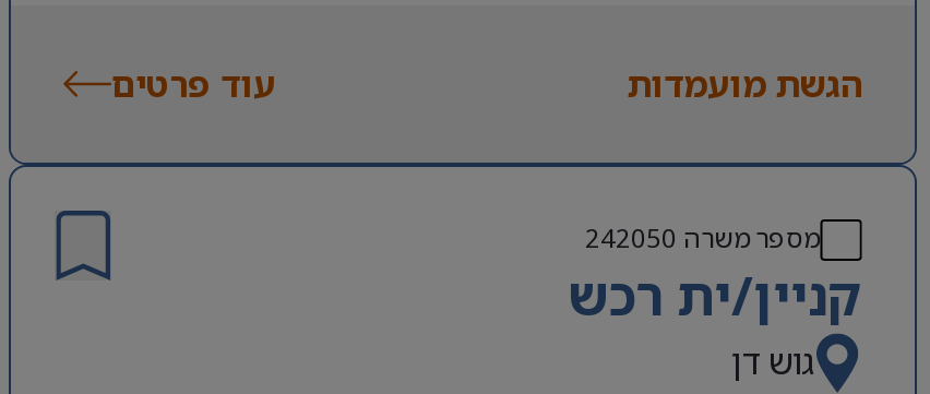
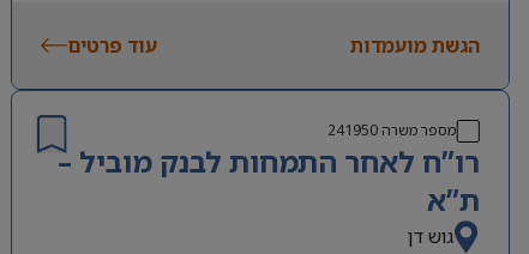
- מספר משרה 242050
- קניין/ית רכש
+ מספר משרה 241950
+ רו”ח לאחר התמחות לבנק מוביל –
+ ת”א
